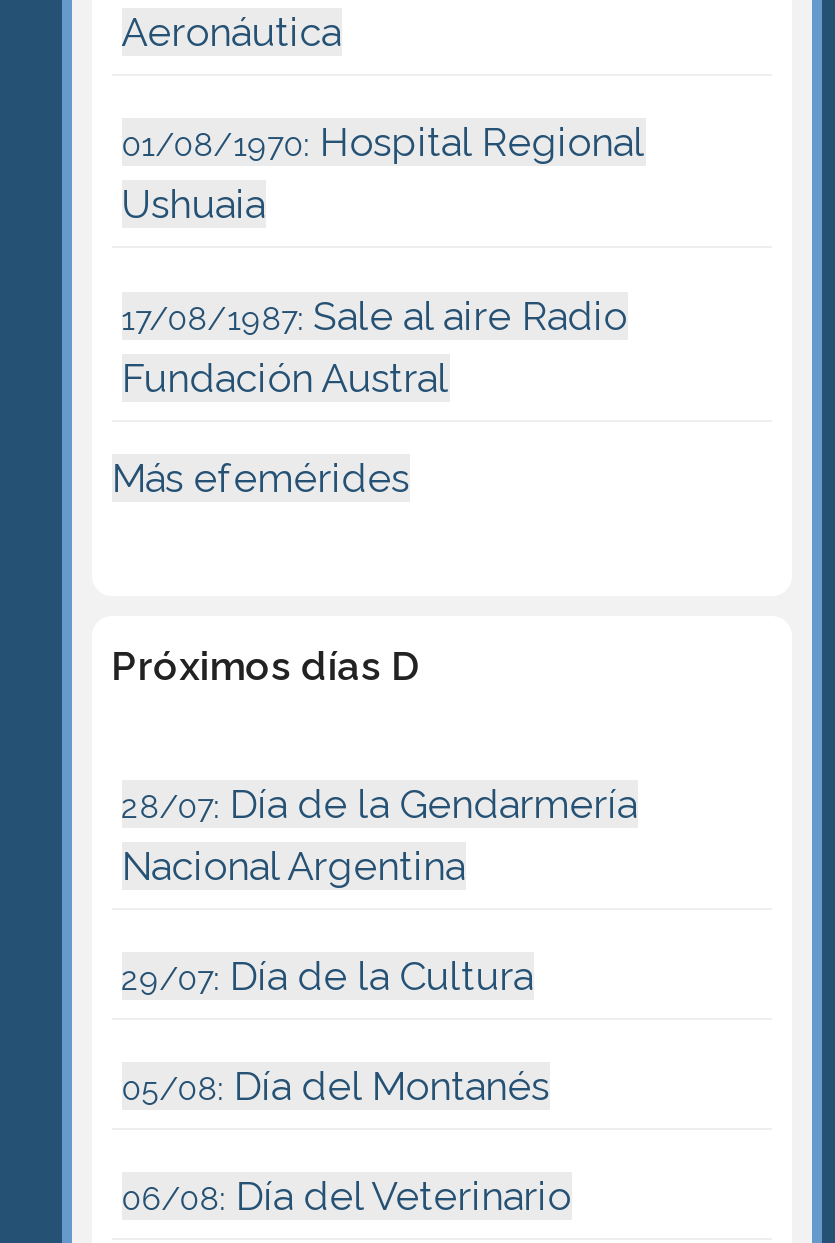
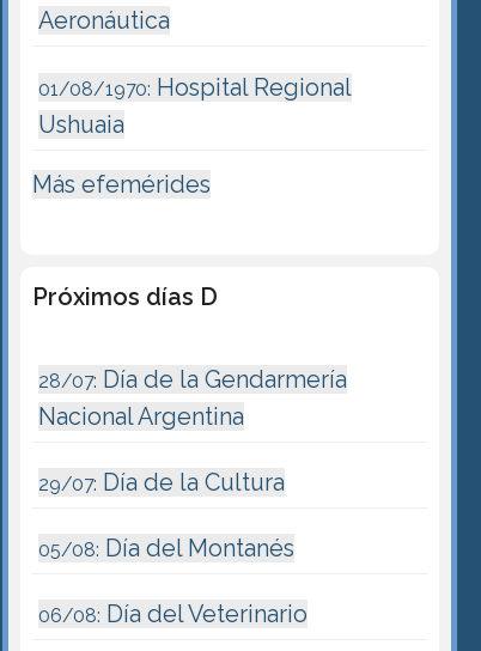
- 17/08/1987: Sale al aire Radio
- Fundación Austral
